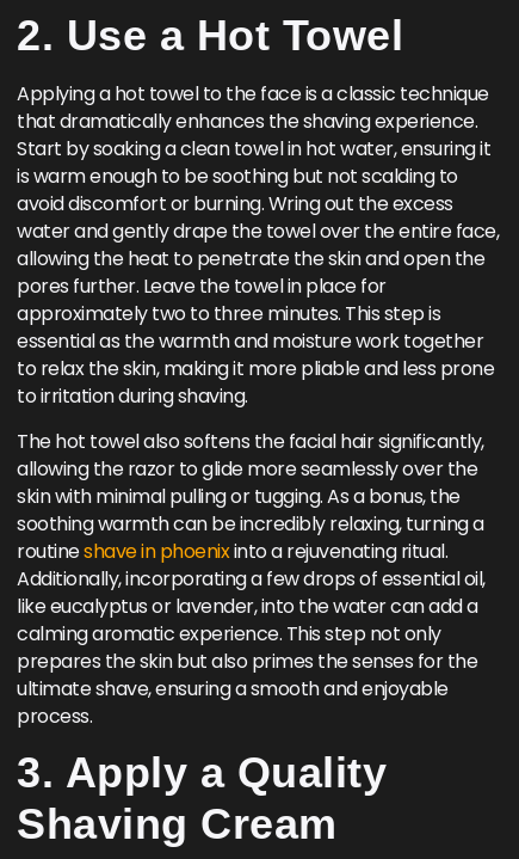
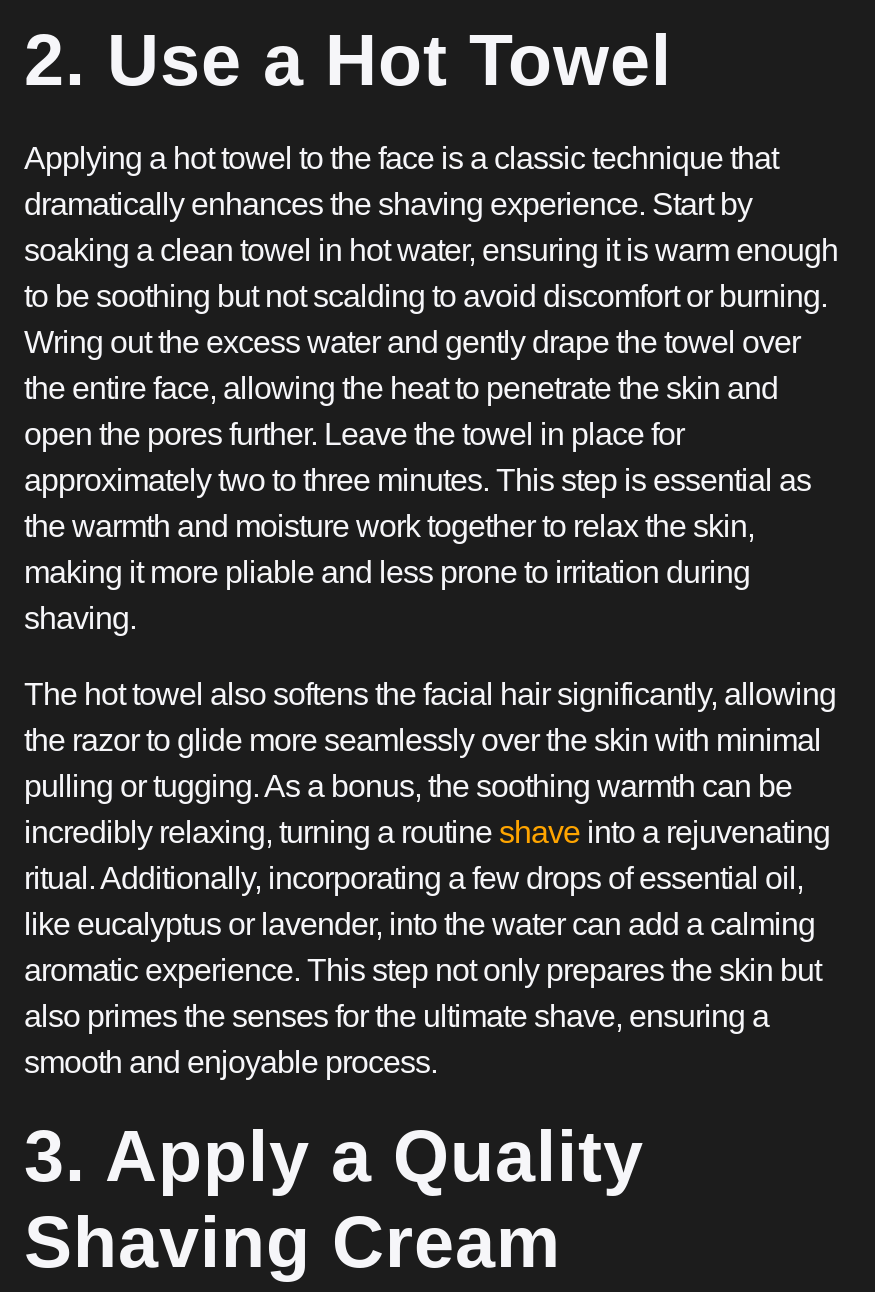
- The hot towel also softens the facial hair significantly,
- allowing the razor to glide more seamlessly over the
- skin with minimal pulling or tugging. As a bonus, the
- soothing warmth can be incredibly relaxing, turning a
- routine shave in phoenix into a rejuvenating ritual.
- Additionally, incorporating a few drops of essential oil,
- like eucalyptus or lavender, into the water can add a
- calming aromatic experience. This step not only
- prepares the skin but also primes the senses for the
- ultimate shave, ensuring a smooth and enjoyable
- process.
+ The hot towel also softens the facial hair significantly, allowing
+ the razor to glide more seamlessly over the skin with minimal
+ pulling or tugging. As a bonus, the soothing warmth can be
+ incredibly relaxing, turning a routine shave into a rejuvenating
+ ritual. Additionally, incorporating a few drops of essential oil,
+ like eucalyptus or lavender, into the water can add a calming
+ aromatic experience. This step not only prepares the skin but
+ also primes the senses for the ultimate shave, ensuring a
+ smooth and enjoyable process.
